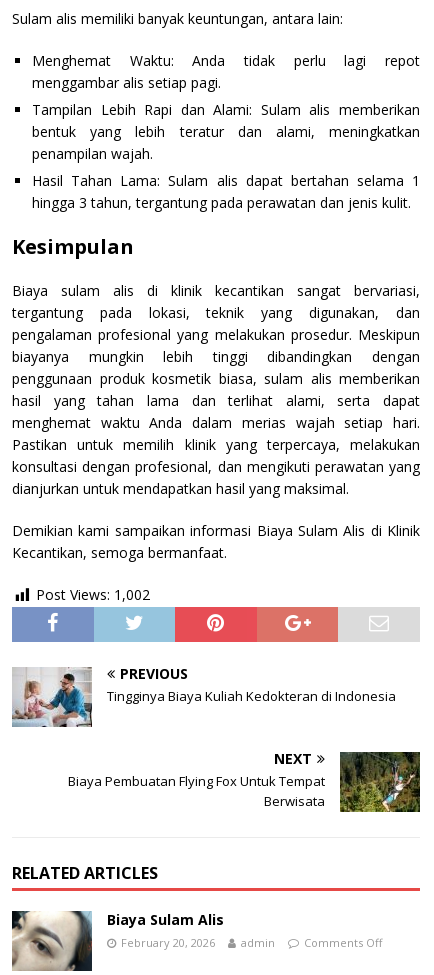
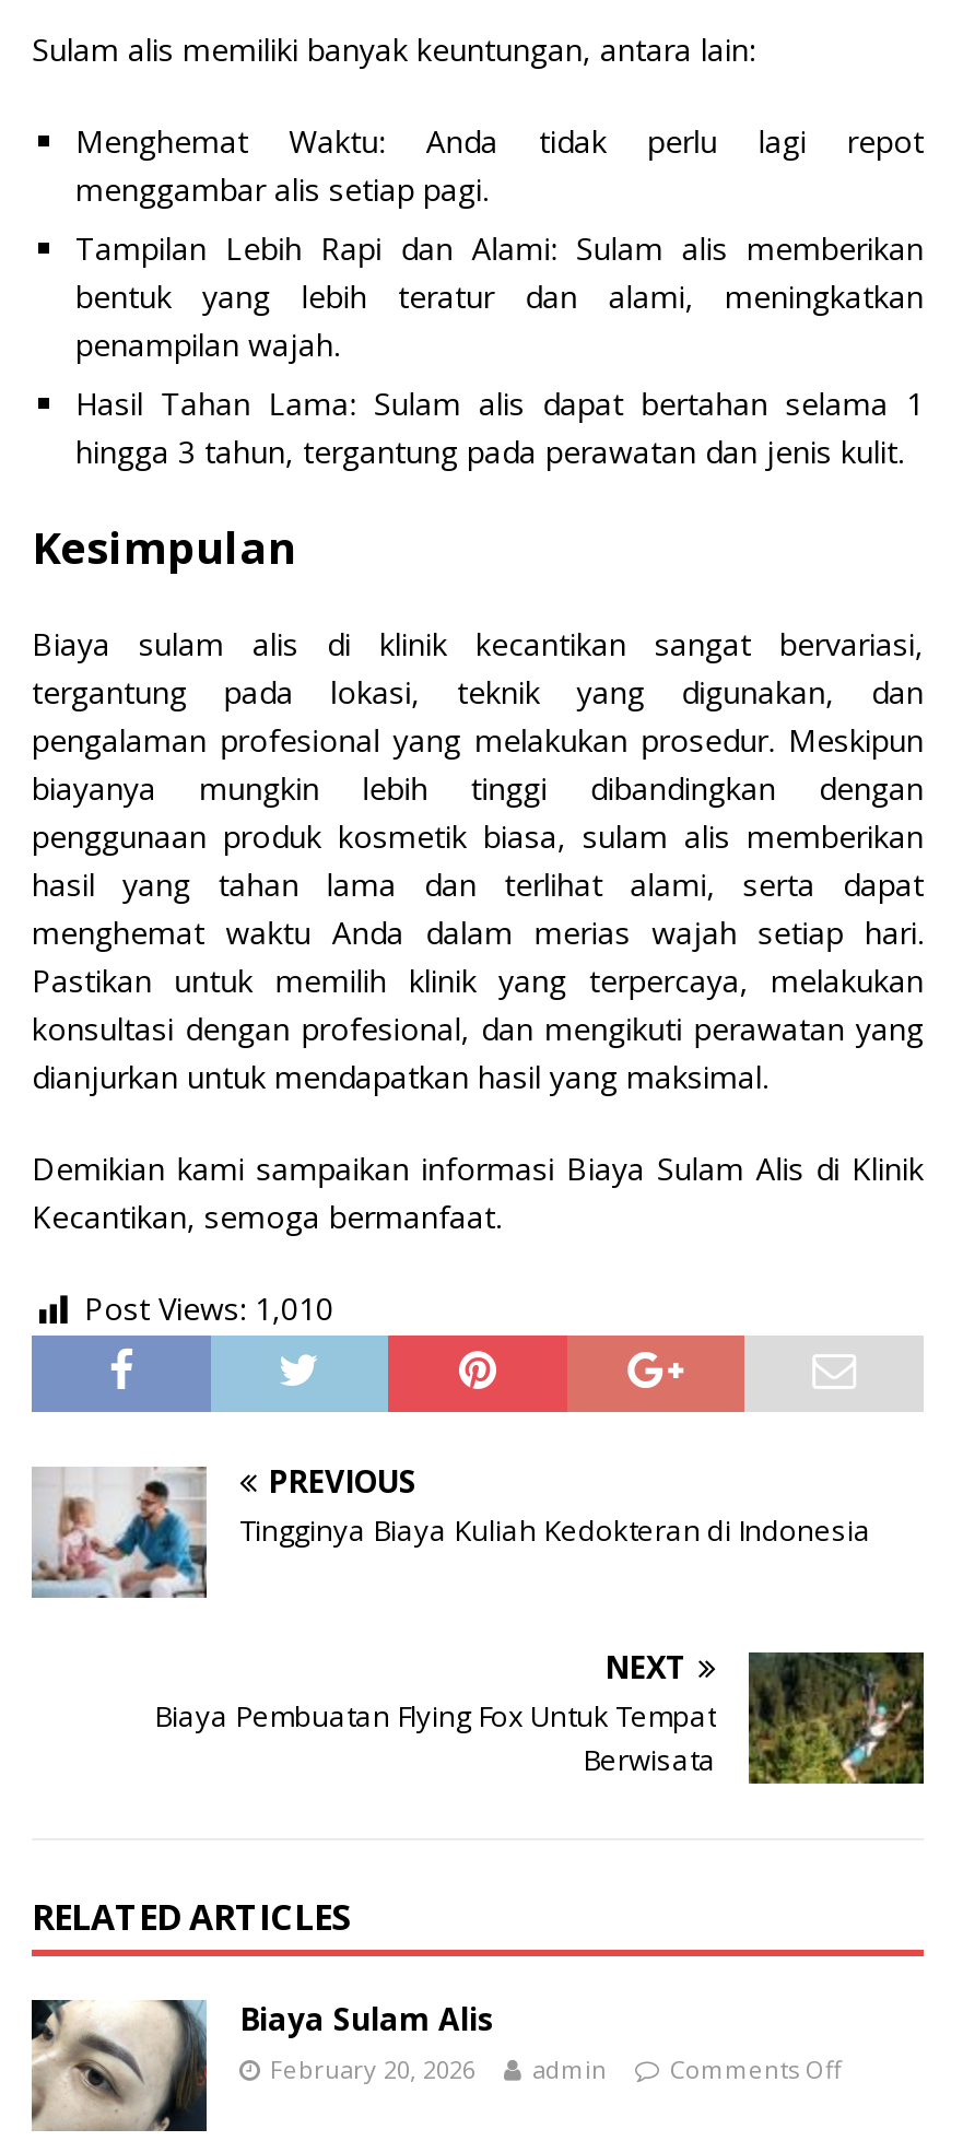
- Post Views: 1,002
+ Post Views: 1,010
